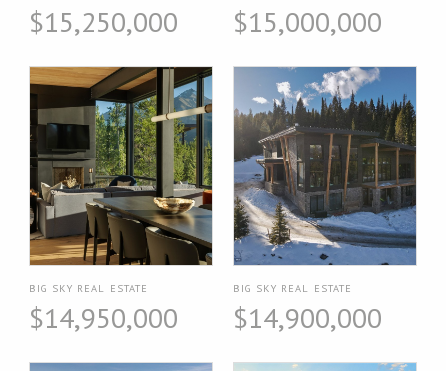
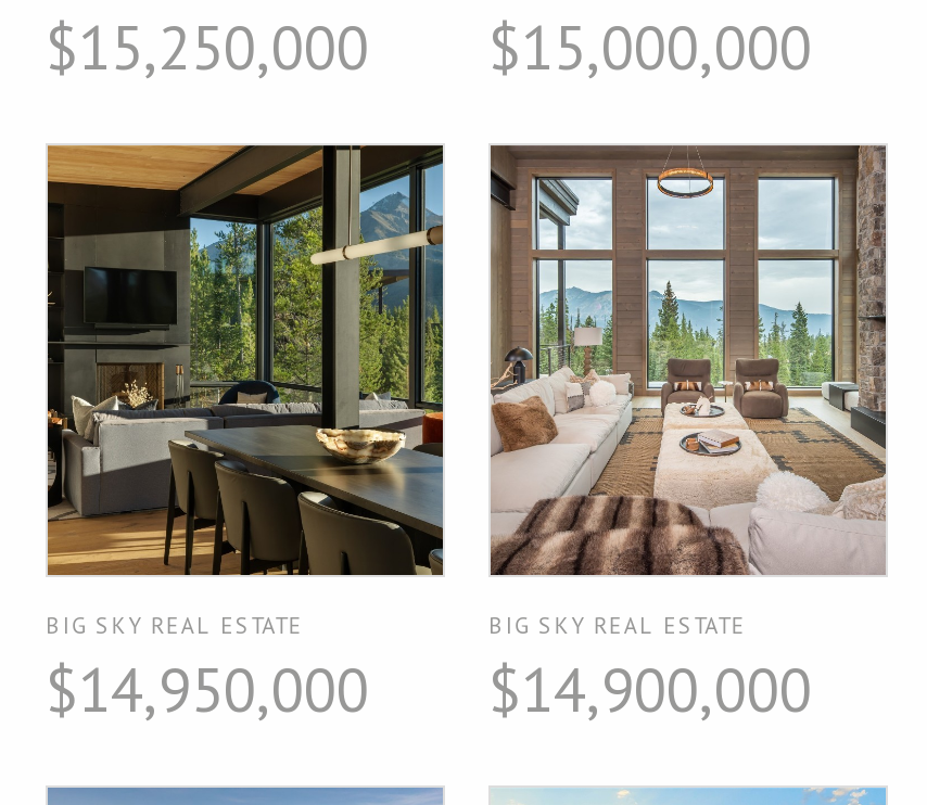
- [image]
+ [image]
